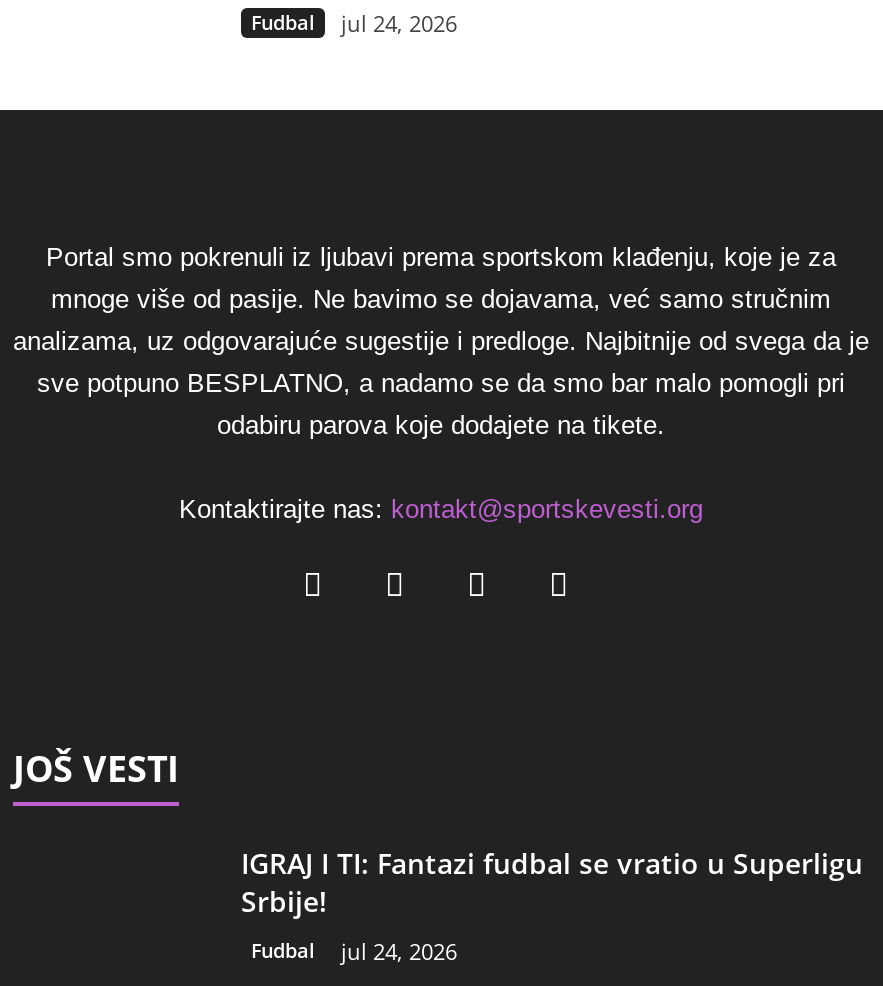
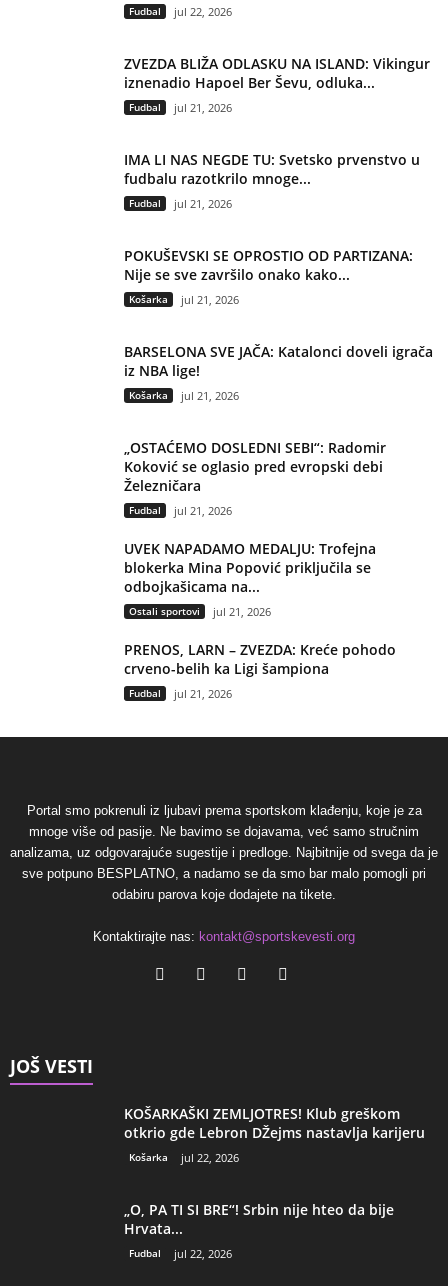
- jul 24, 2026
+ jul 22, 2026
+ ZVEZDA BLIŽA ODLASKU NA ISLAND: Vikingur
+ iznenadio Hapoel Ber Ševu, odluka...
+ Fudbal
+ jul 21, 2026
+ IMA LI NAS NEGDE TU: Svetsko prvenstvo u
+ fudbalu razotkrilo mnoge...
+ Fudbal
+ jul 21, 2026
+ POKUŠEVSKI SE OPROSTIO OD PARTIZANA:
+ Nije se sve završilo onako kako...
+ Košarka
+ jul 21, 2026
+ BARSELONA SVE JAČA: Katalonci doveli igrača
+ iz NBA lige!
+ Košarka
+ jul 21, 2026
+ „OSTAĆEMO DOSLEDNI SEBI“: Radomir
+ Koković se oglasio pred evropski debi
+ Železničara
+ Fudbal
+ jul 21, 2026
+ UVEK NAPADAMO MEDALJU: Trofejna
+ blokerka Mina Popović priključila se
+ odbojkašicama na...
+ Ostali sportovi
+ jul 21, 2026
+ PRENOS, LARN – ZVEZDA: Kreće pohodo
+ crveno-belih ka Ligi šampiona
+ Fudbal
+ jul 21, 2026

- IGRAJ I TI: Fantazi fudbal se vratio u Superligu
- Srbije!
+ KOŠARKAŠKI ZEMLJOTRES! Klub greškom
+ otkrio gde Lebron DŽejms nastavlja karijeru
+ Košarka
+ jul 22, 2026
+ „O, PA TI SI BRE“! Srbin nije hteo da bije
+ Hrvata...

- Fudbal jul 24, 2026
+ Fudbal jul 22, 2026
